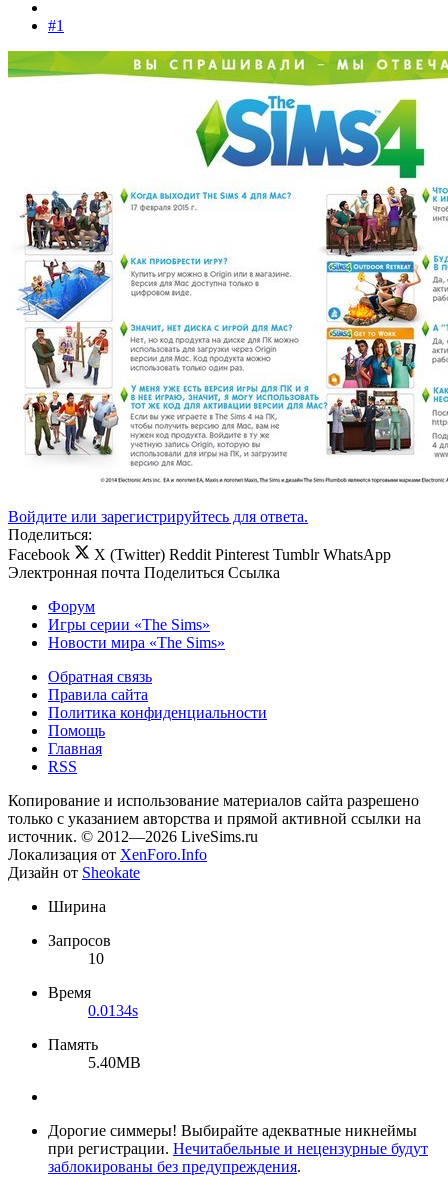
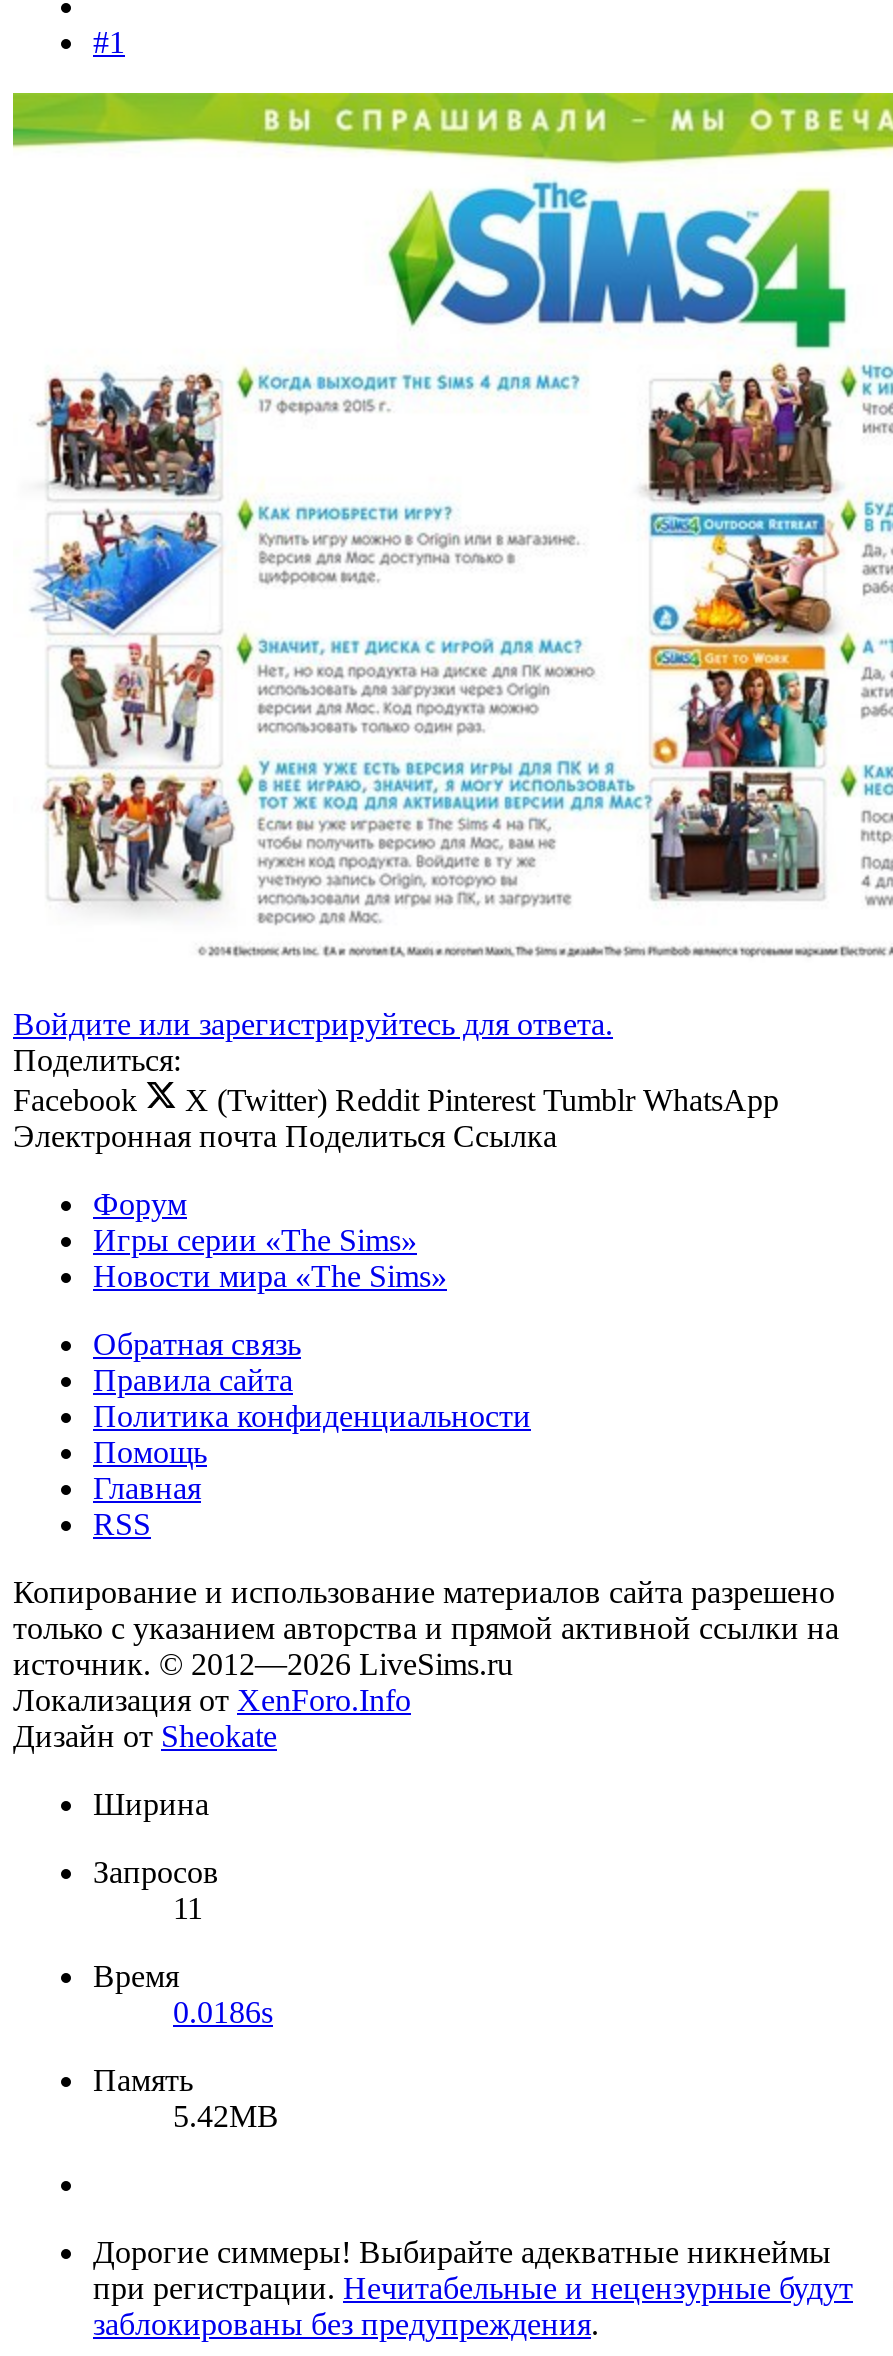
- 10
+ 11

- 0.0134s
+ 0.0186s

- 5.40MB
+ 5.42MB
